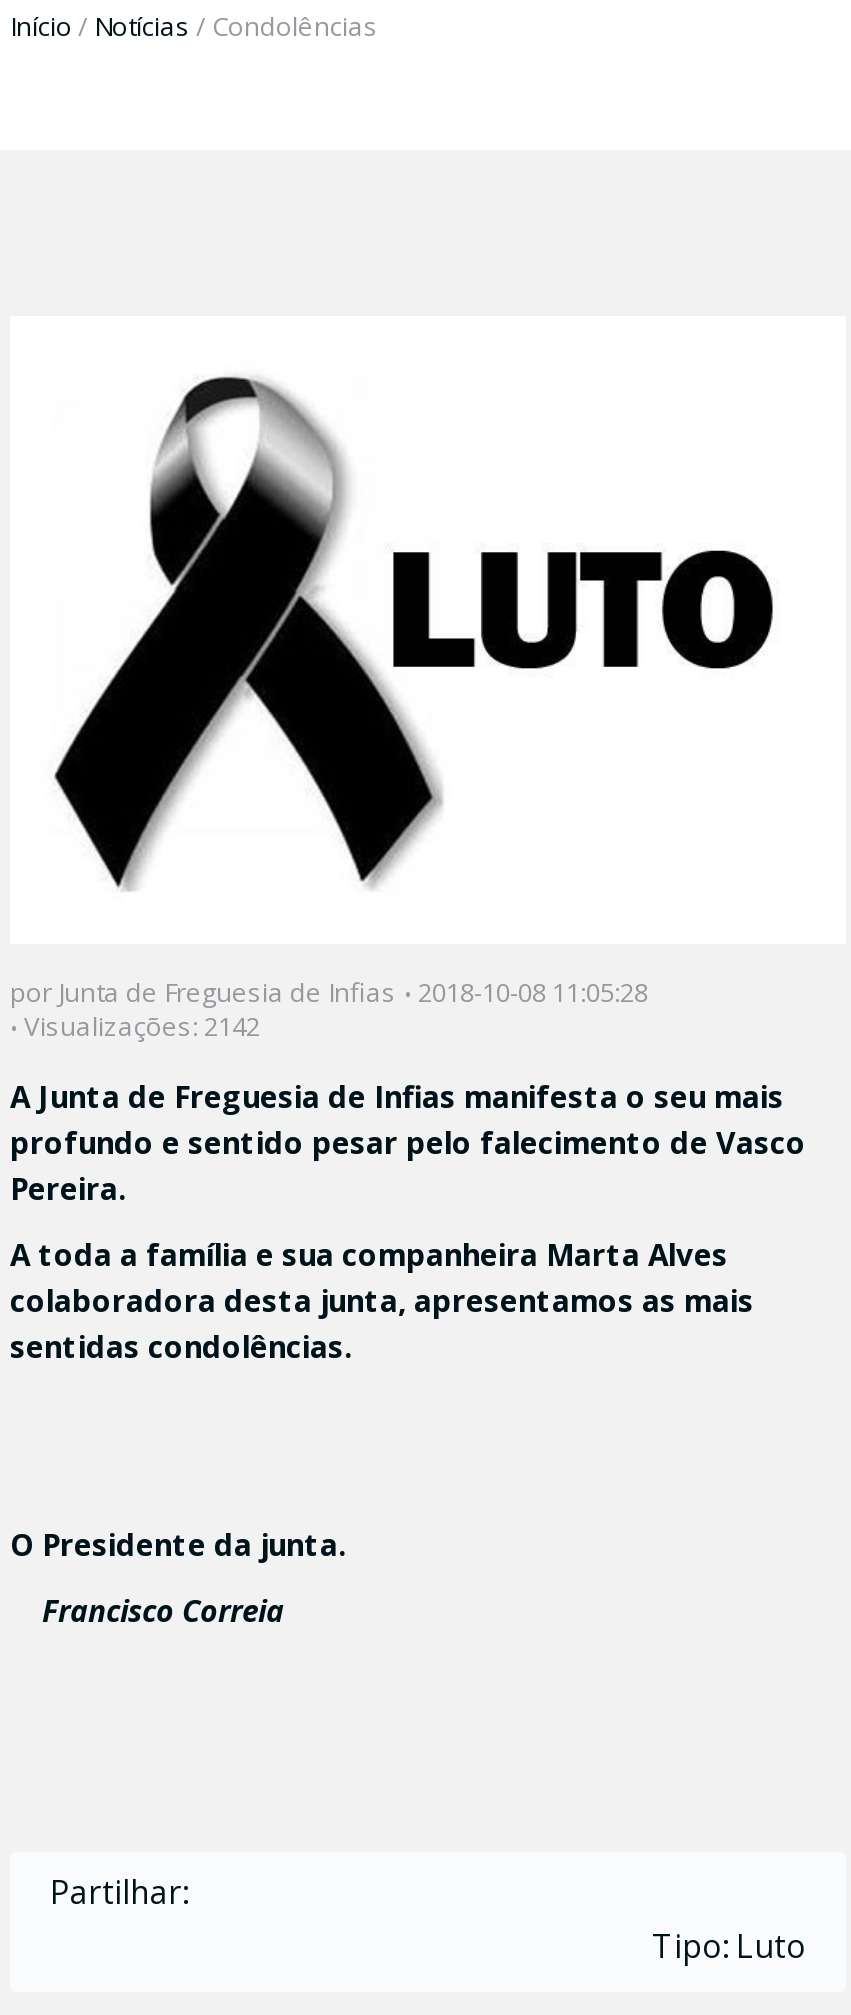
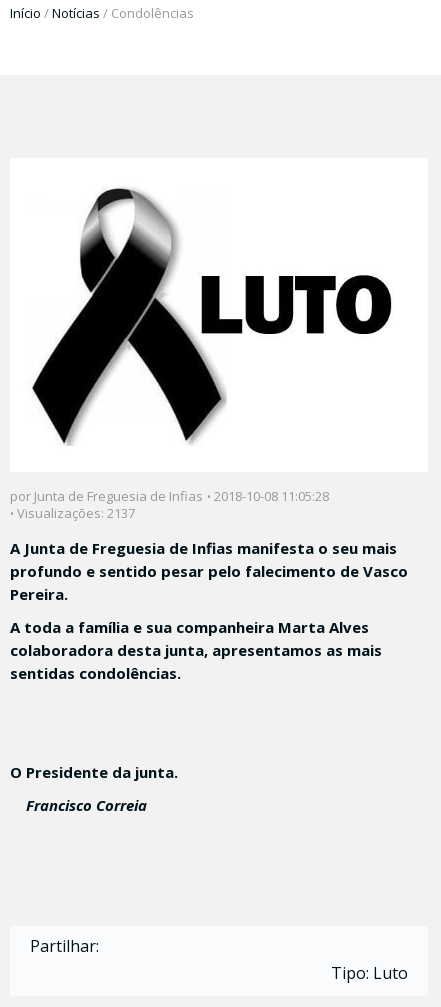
- Visualizações: 2142
+ Visualizações: 2137
